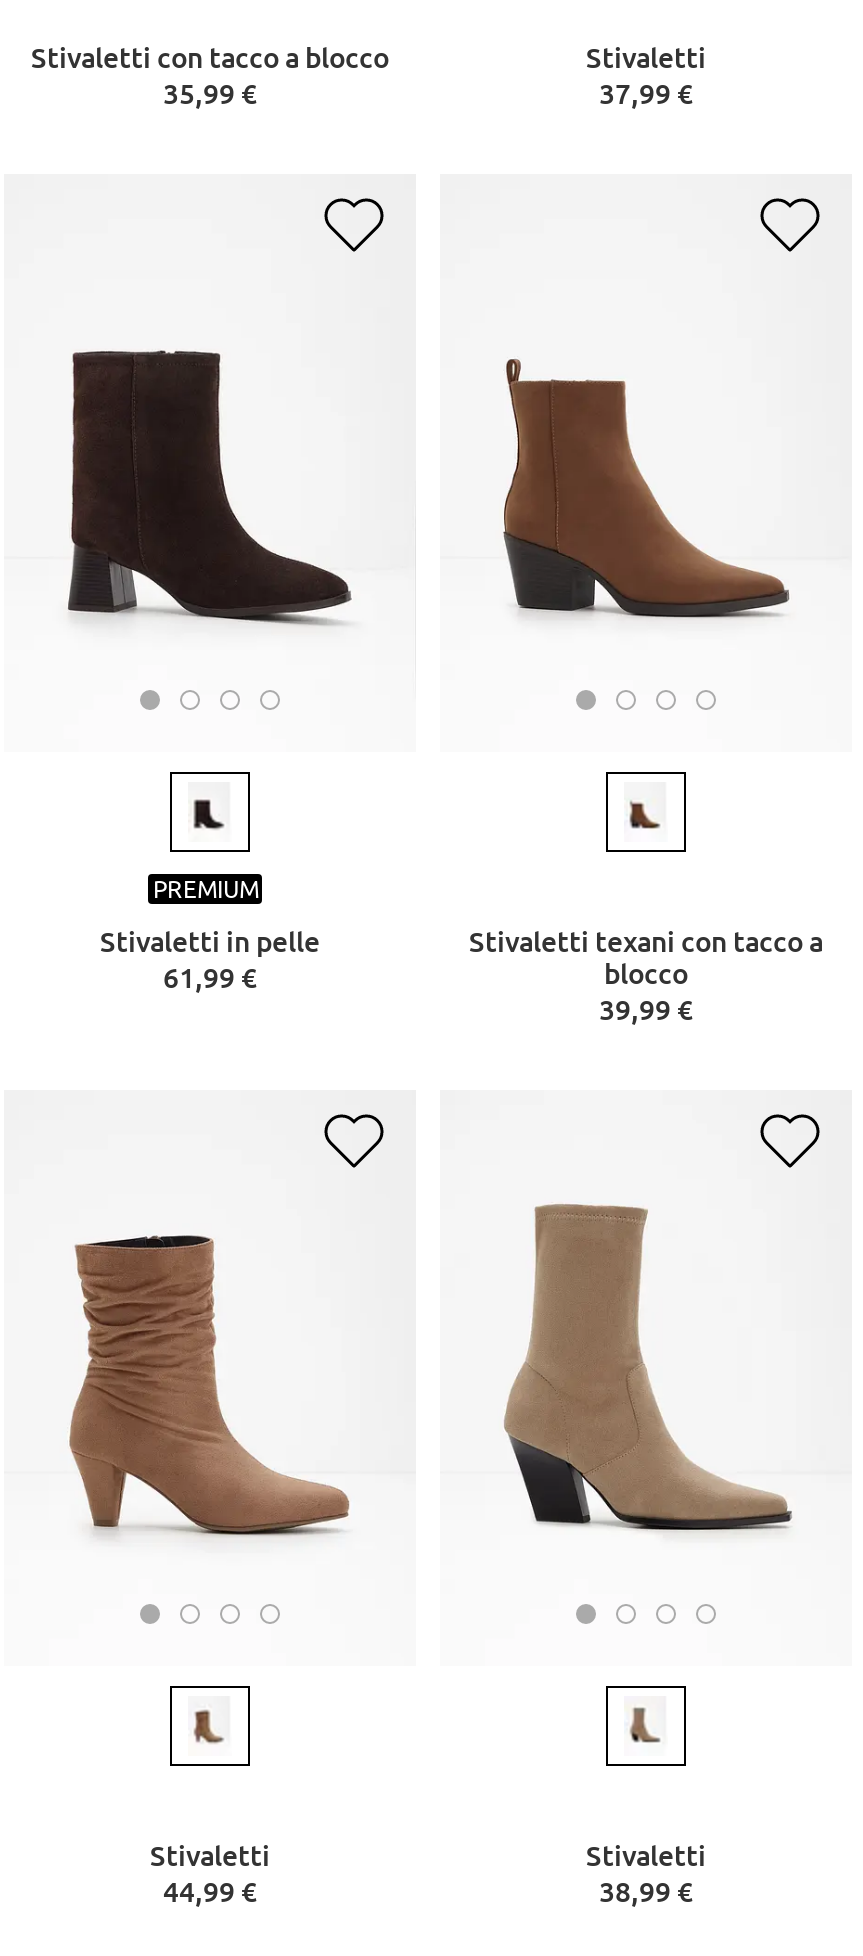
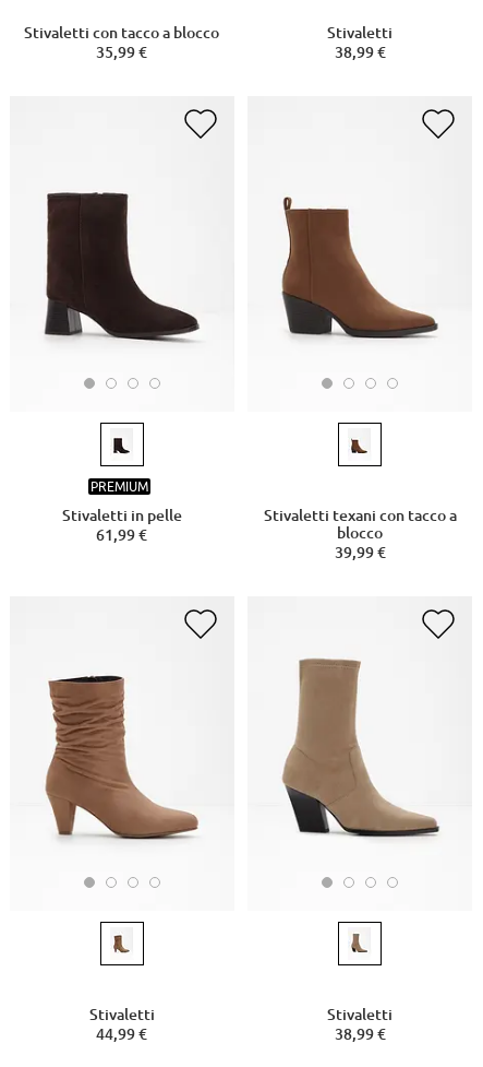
- 37,99 €
+ 38,99 €
